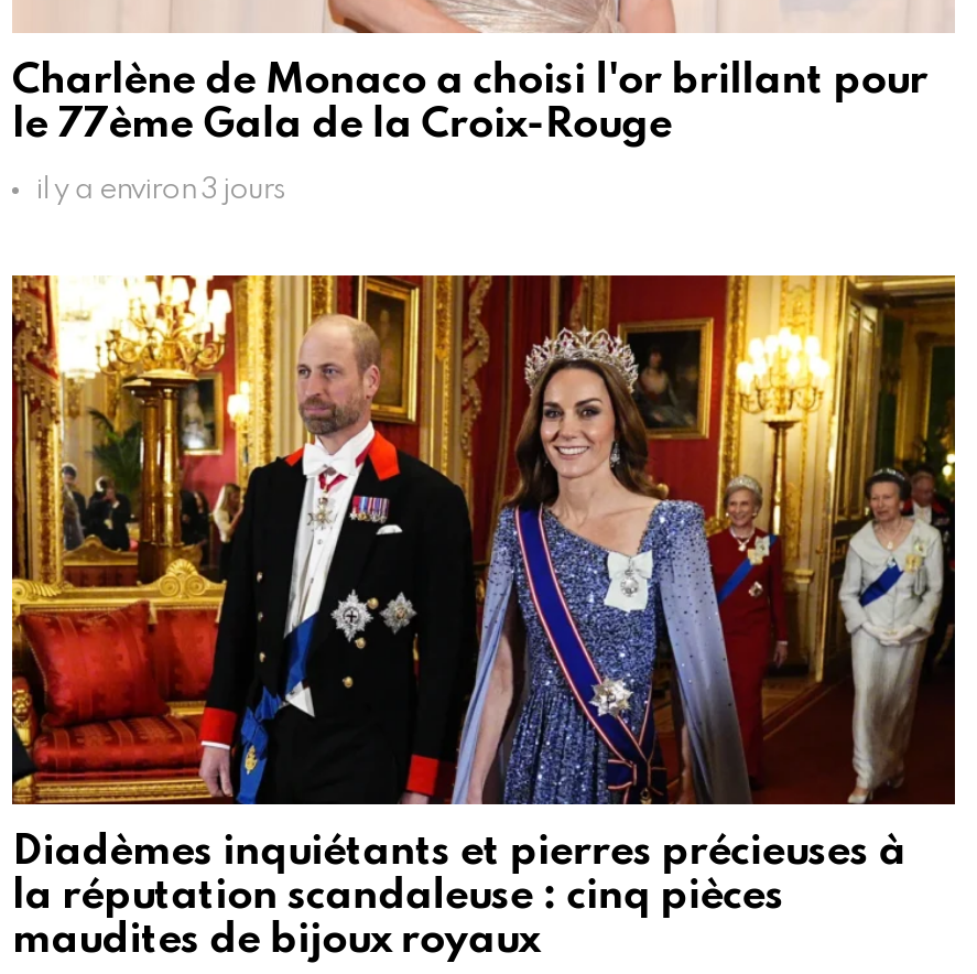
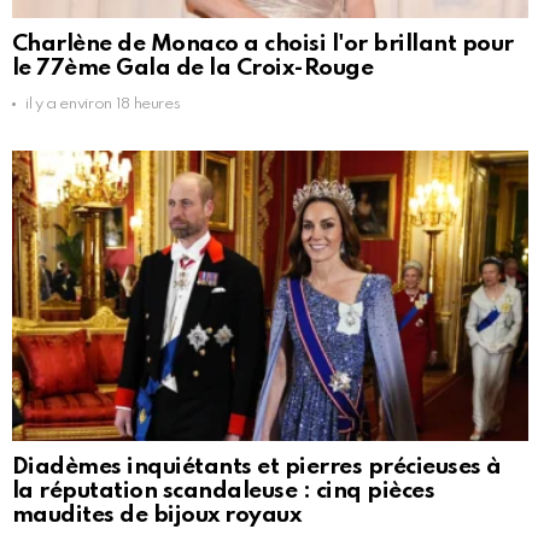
- il y a environ 3 jours
+ il y a environ 18 heures
